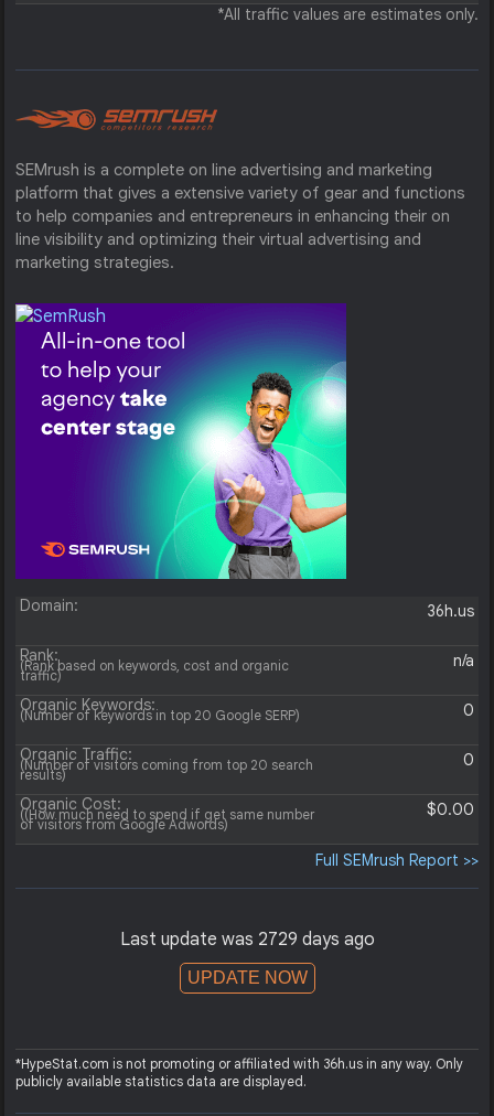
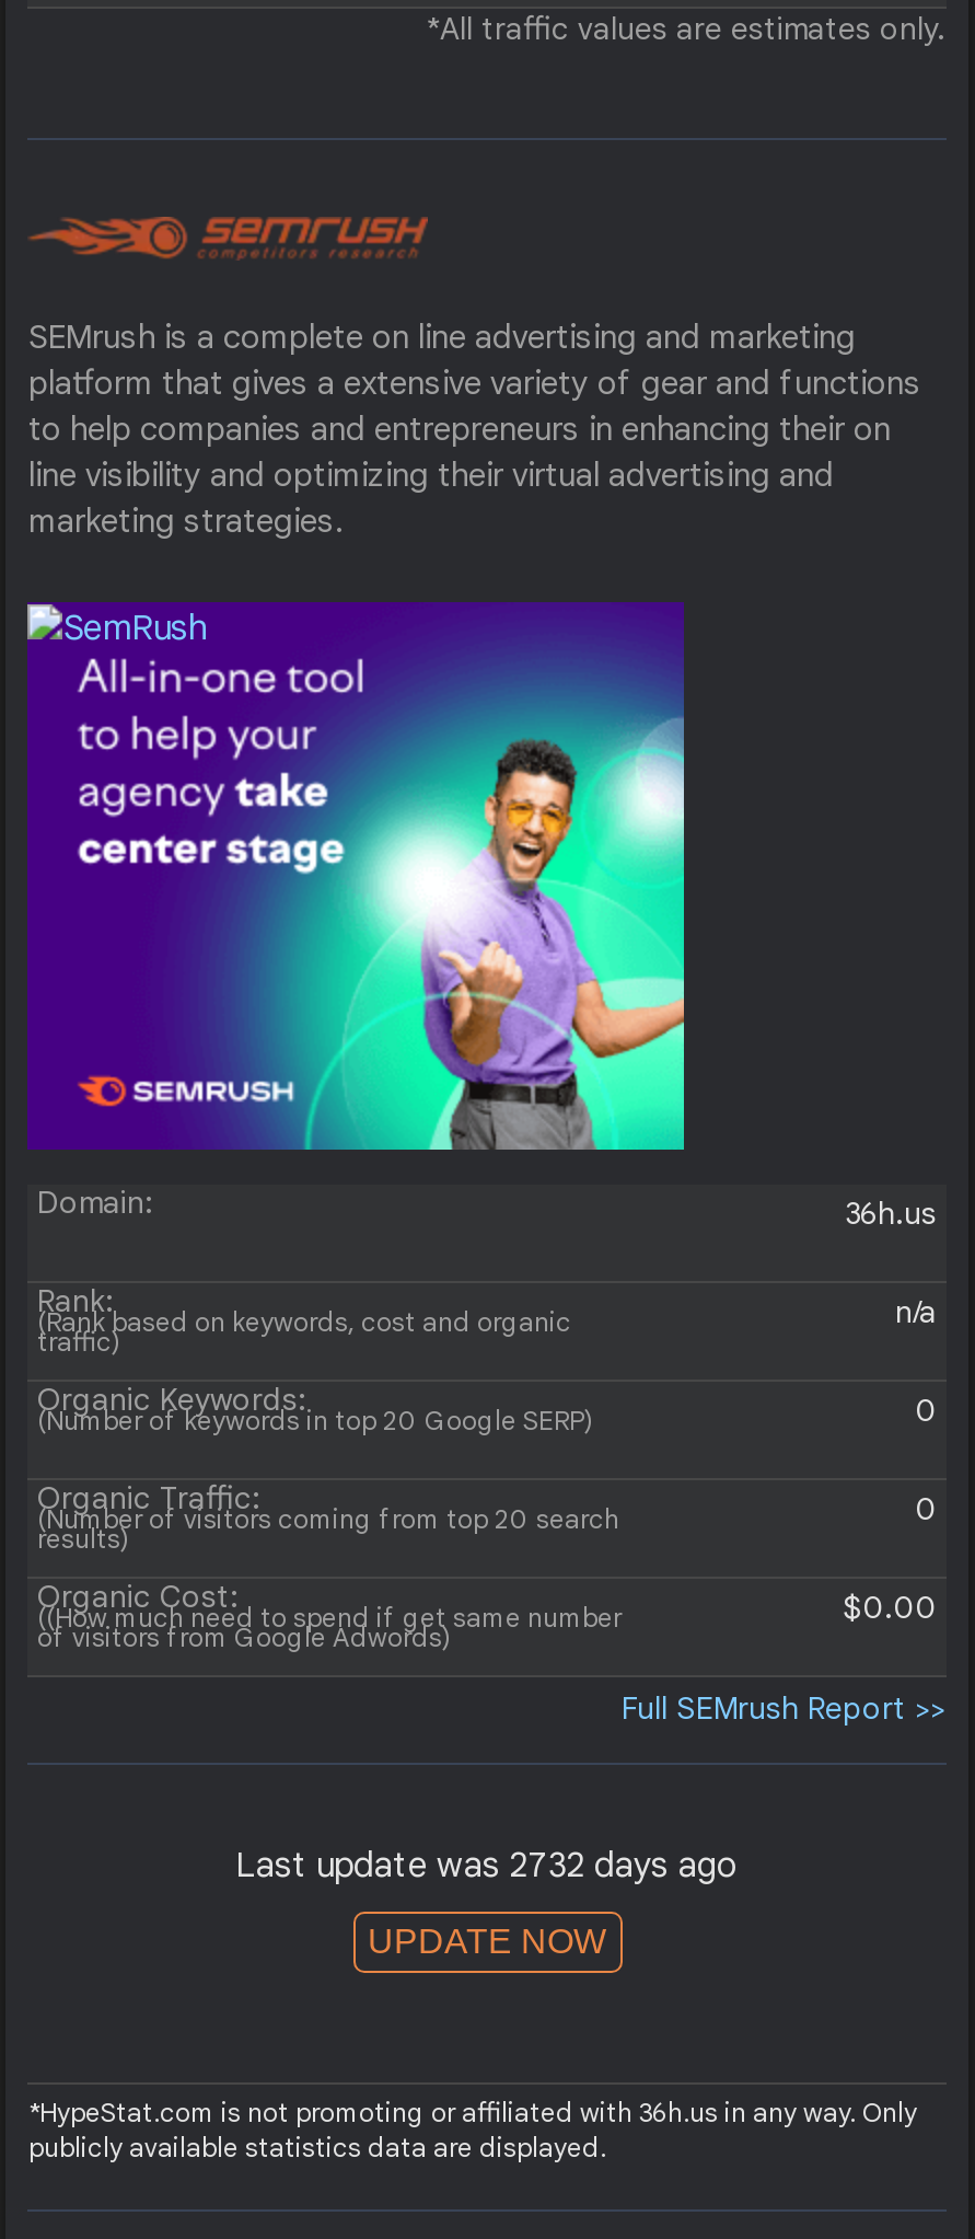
- Last update was 2729 days ago
+ Last update was 2732 days ago
